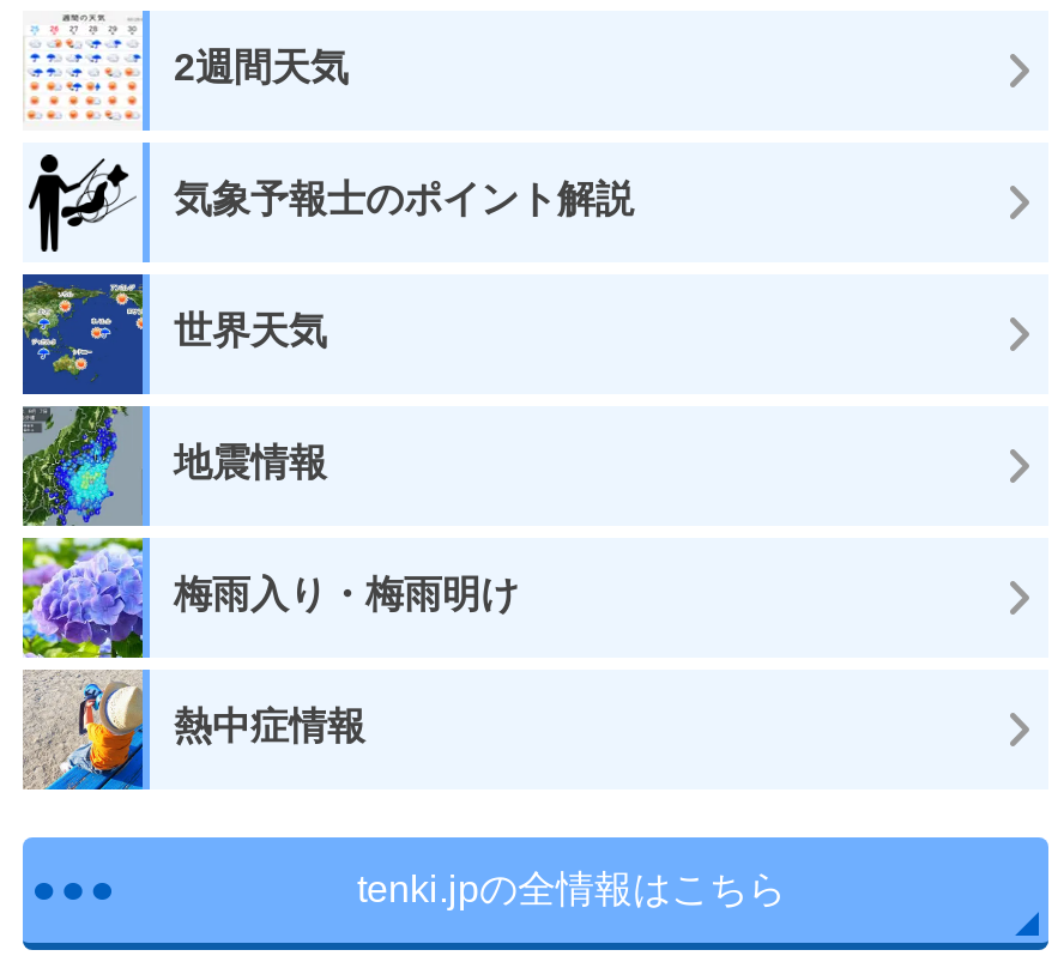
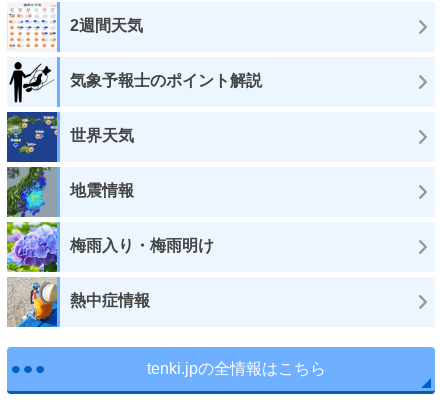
- [image]
+ [image]
